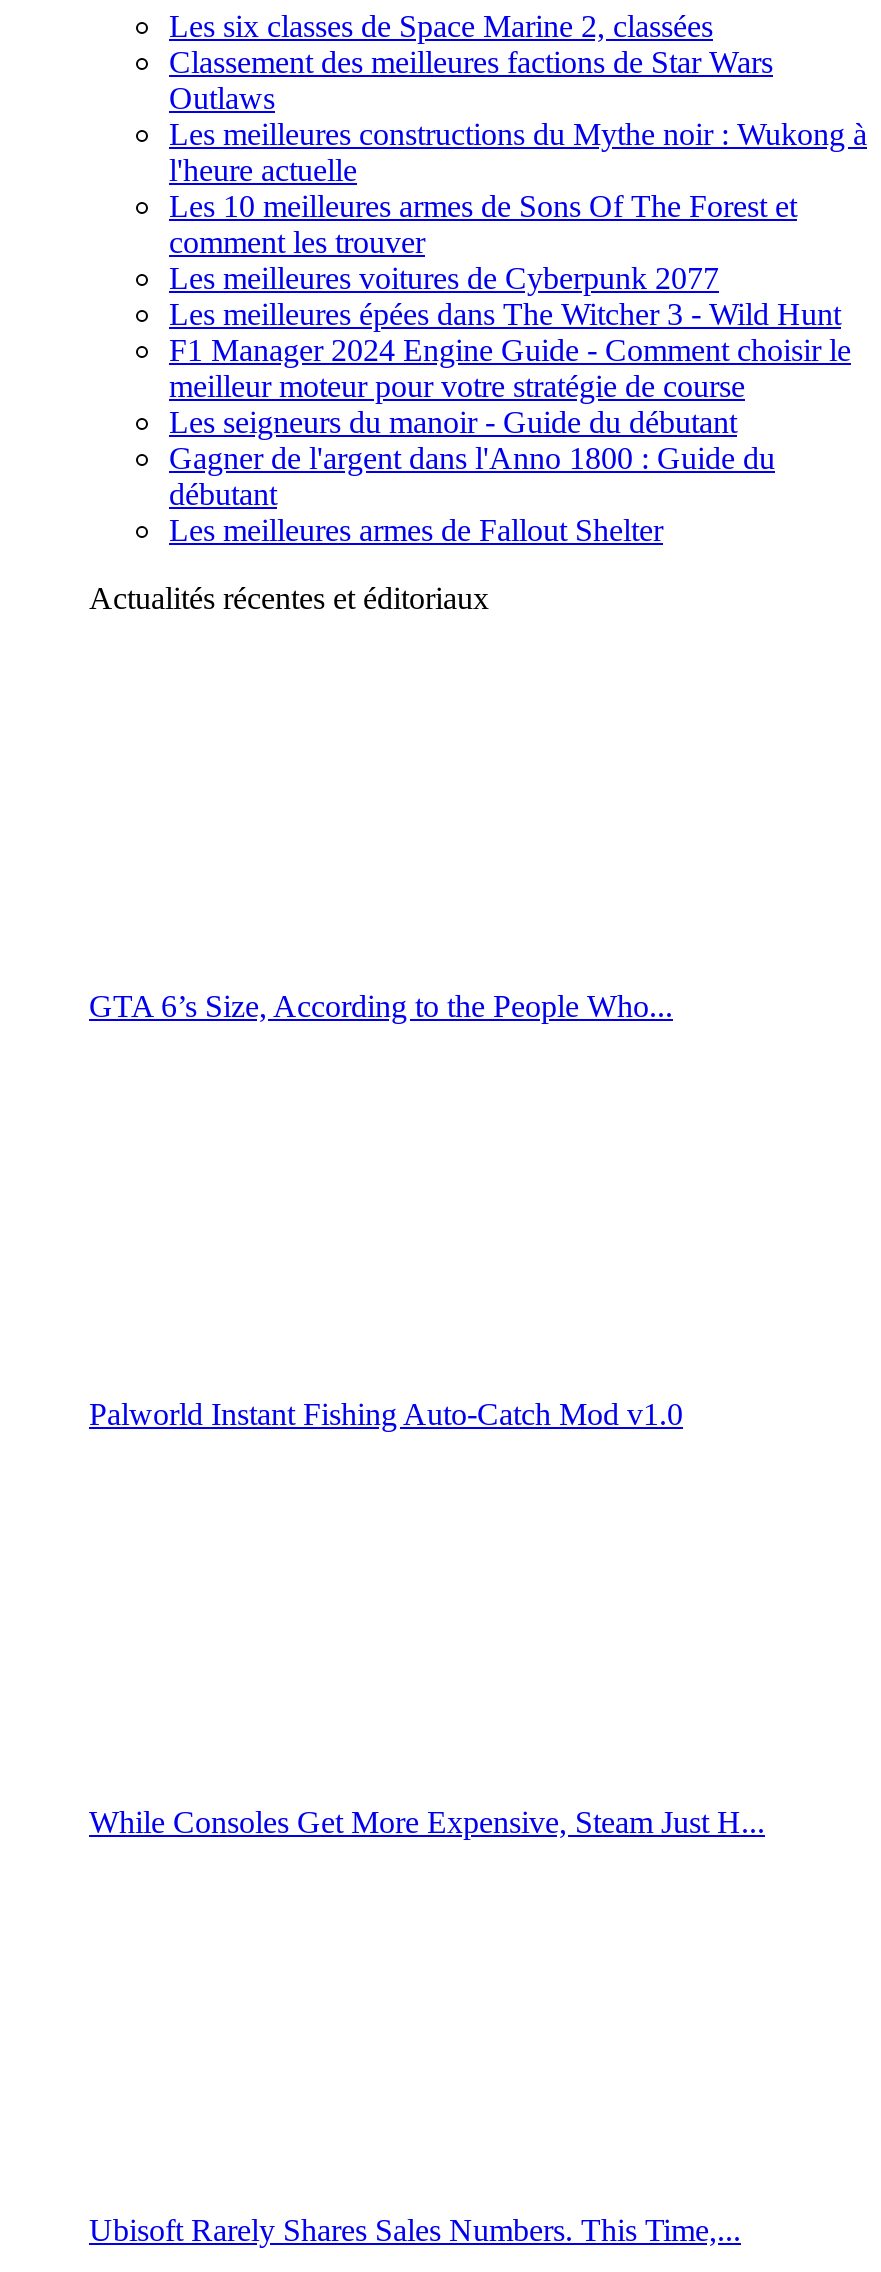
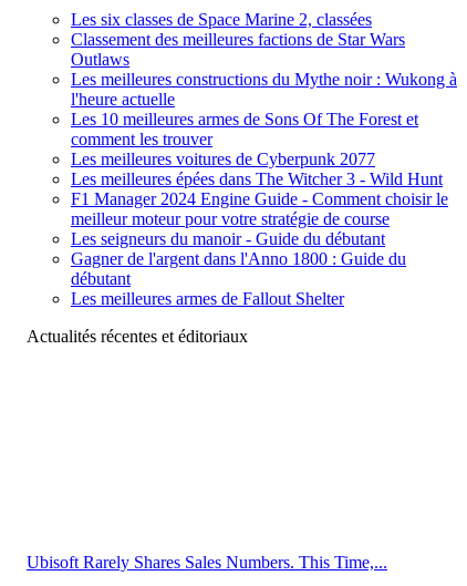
- GTA 6’s Size, According to the People Who...

- Palworld Instant Fishing Auto-Catch Mod v1.0

- While Consoles Get More Expensive, Steam Just H...
